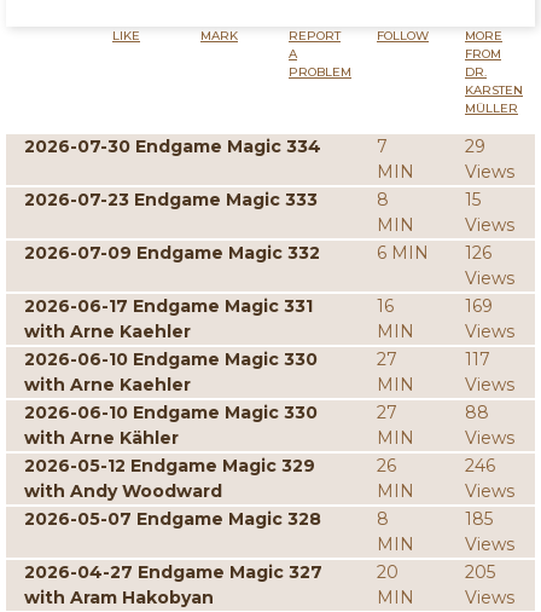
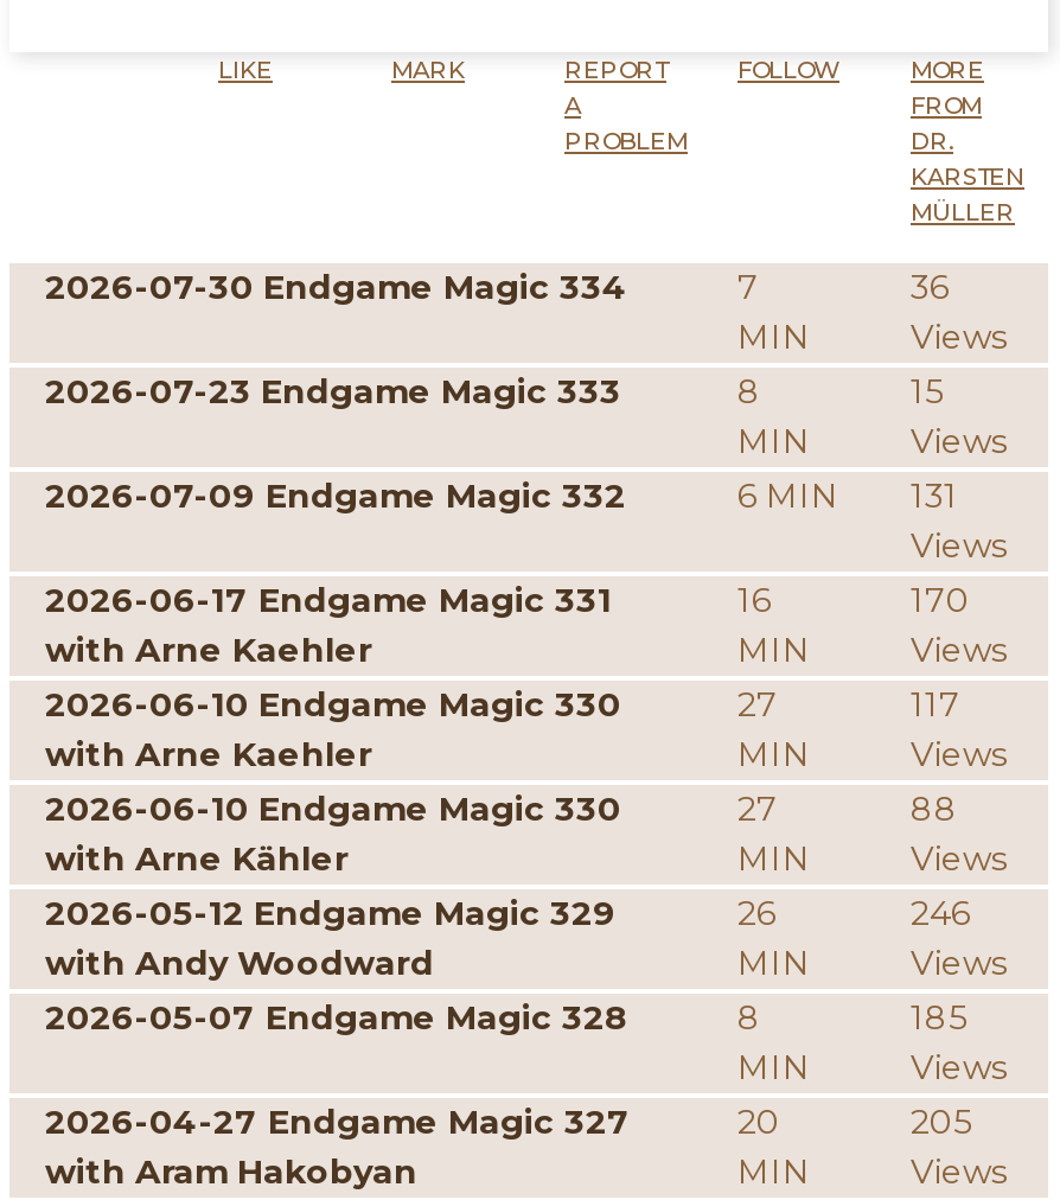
- 29
+ 36

- 6 MIN 126
+ 6 MIN 131

- 169
+ 170
